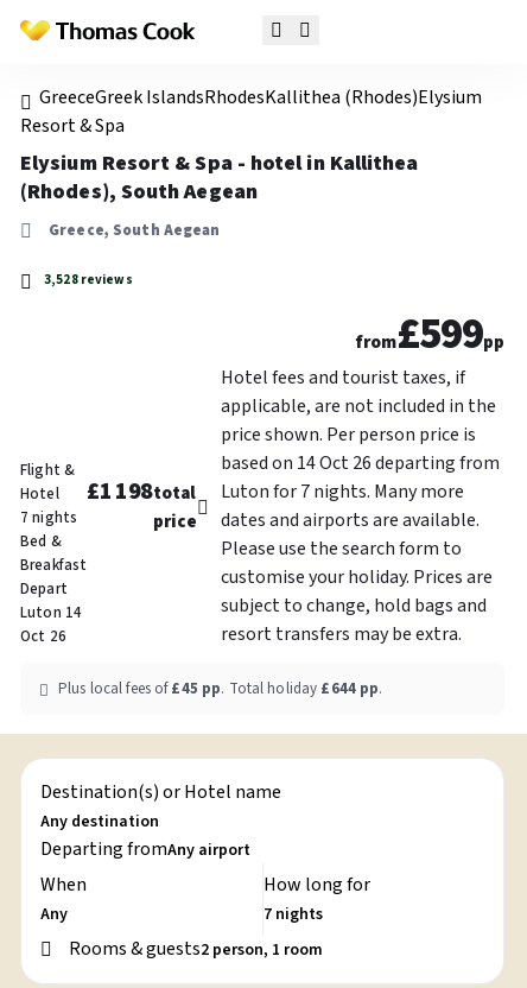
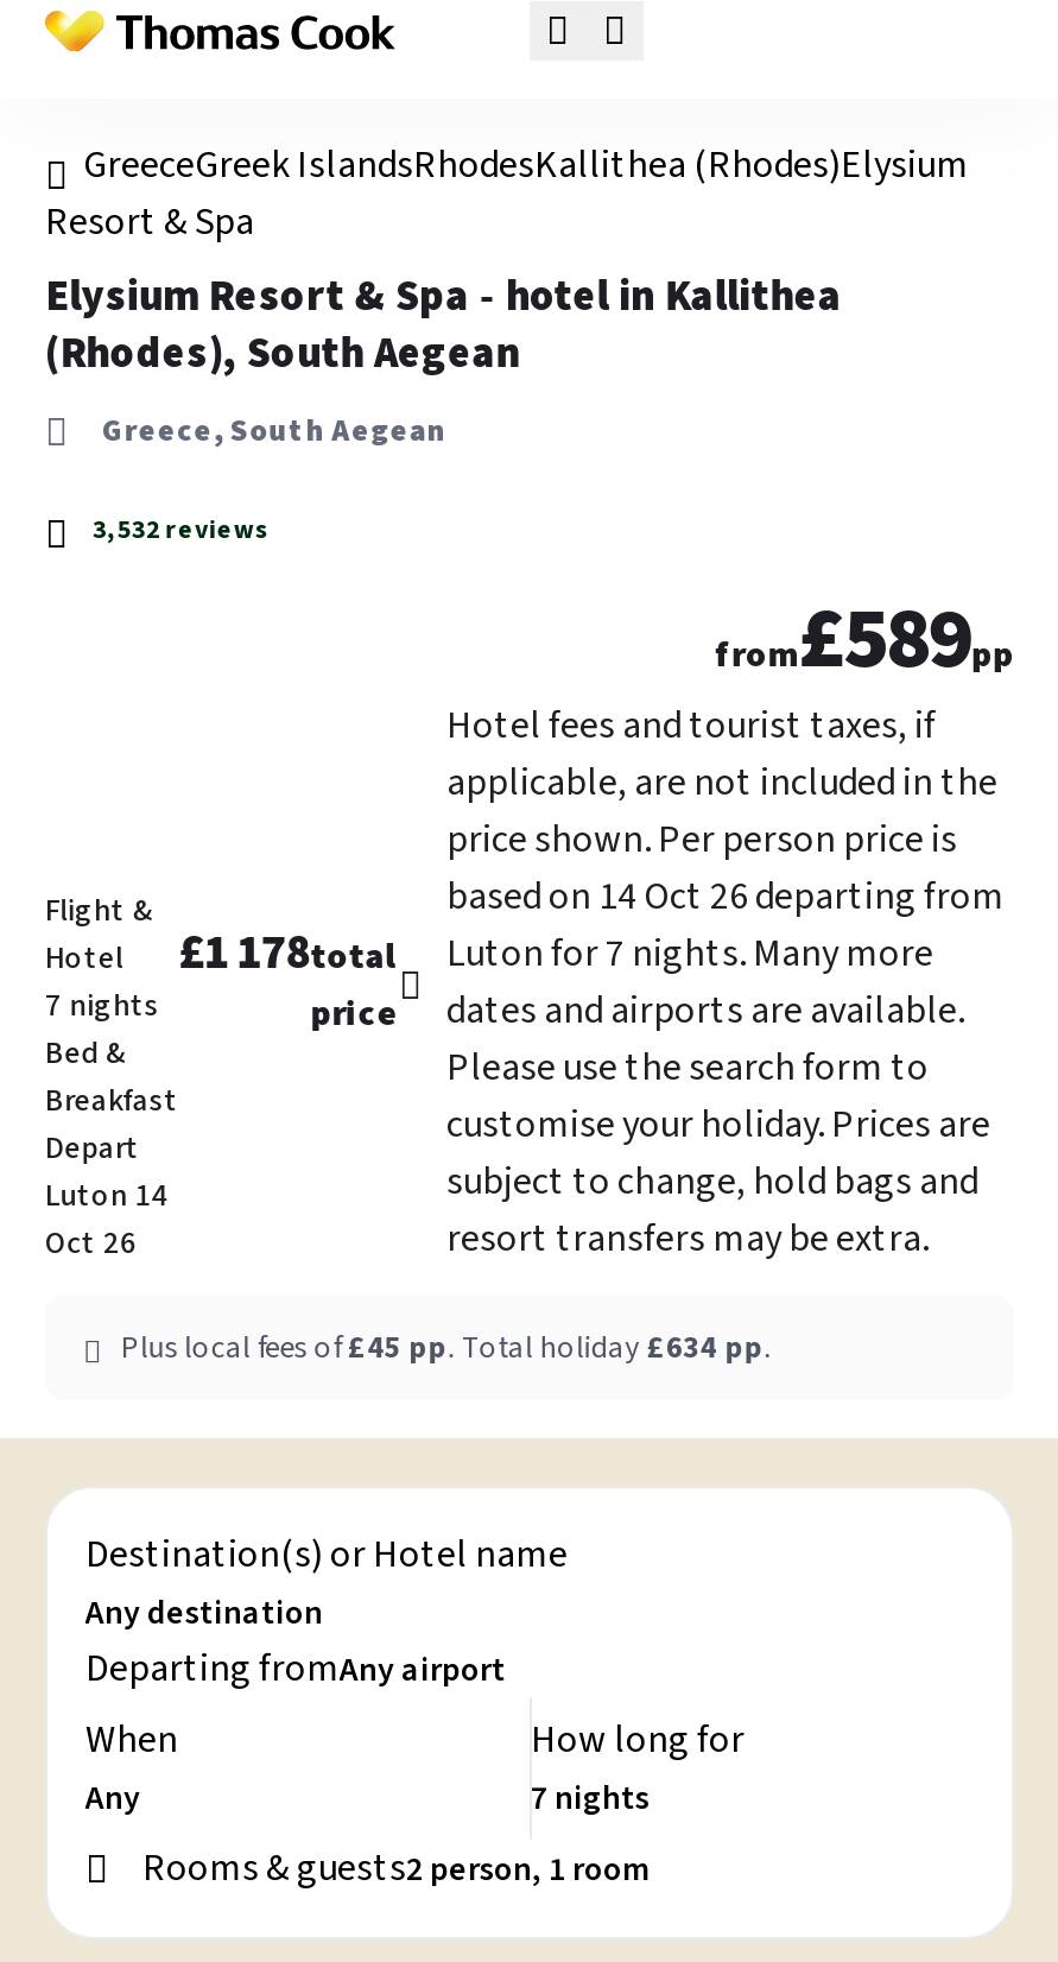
- 3,528 reviews
+ 3,532 reviews

- from£599pp
+ from£589pp

- Hotel £1 198total Luton for 7 nights. Many more
+ Hotel £1 178total Luton for 7 nights. Many more

- Plus local fees of £45 pp. Total holiday £644 pp.
+ Plus local fees of £45 pp. Total holiday £634 pp.
